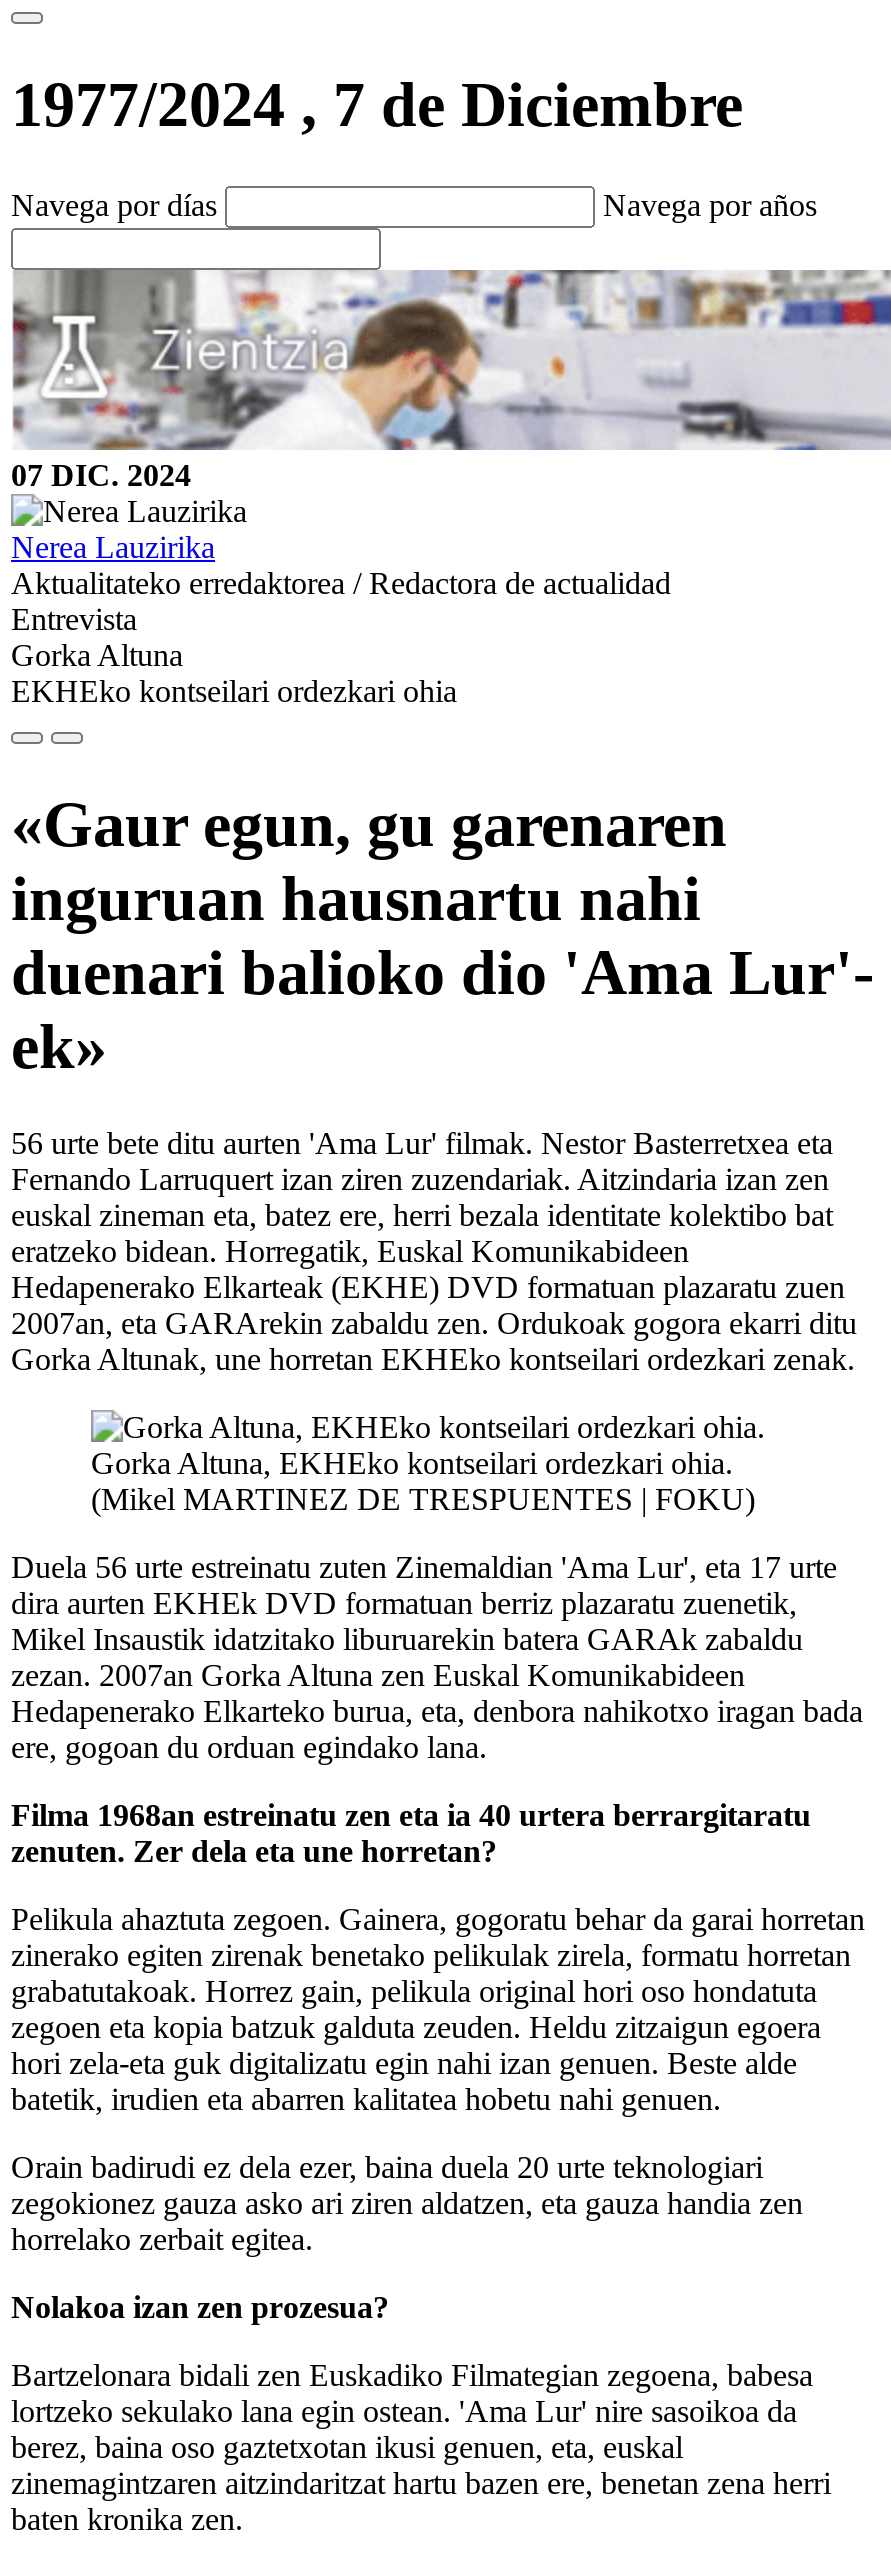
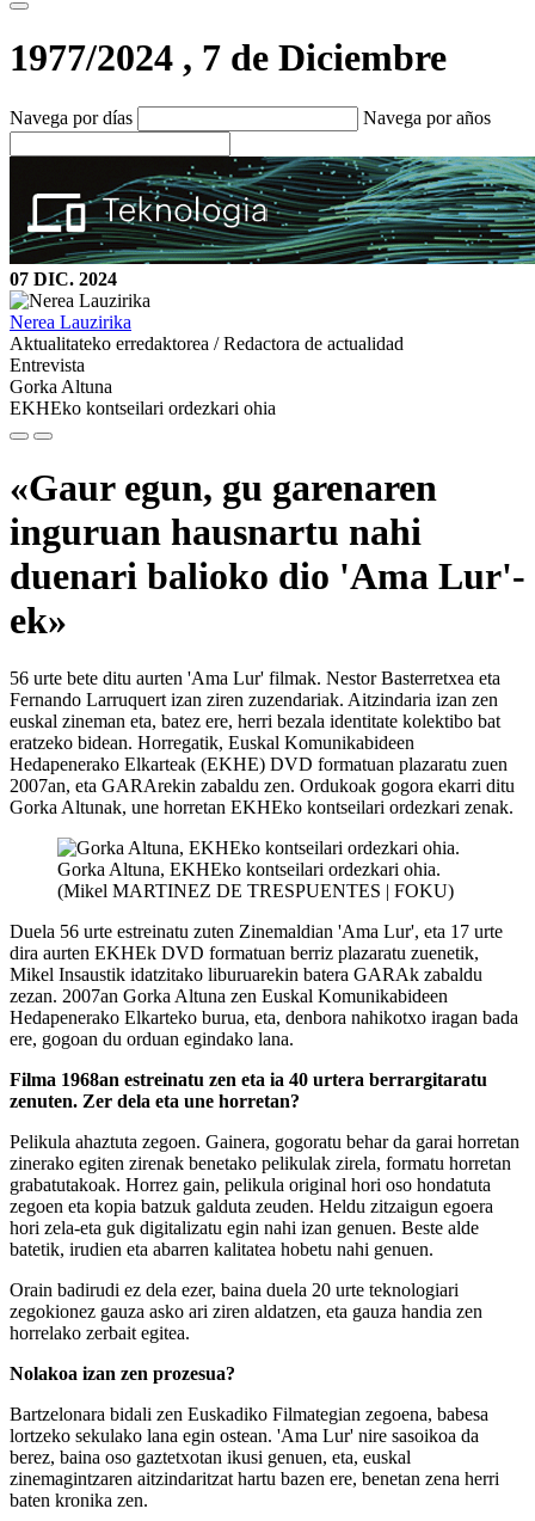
- [image]
+ [image]
